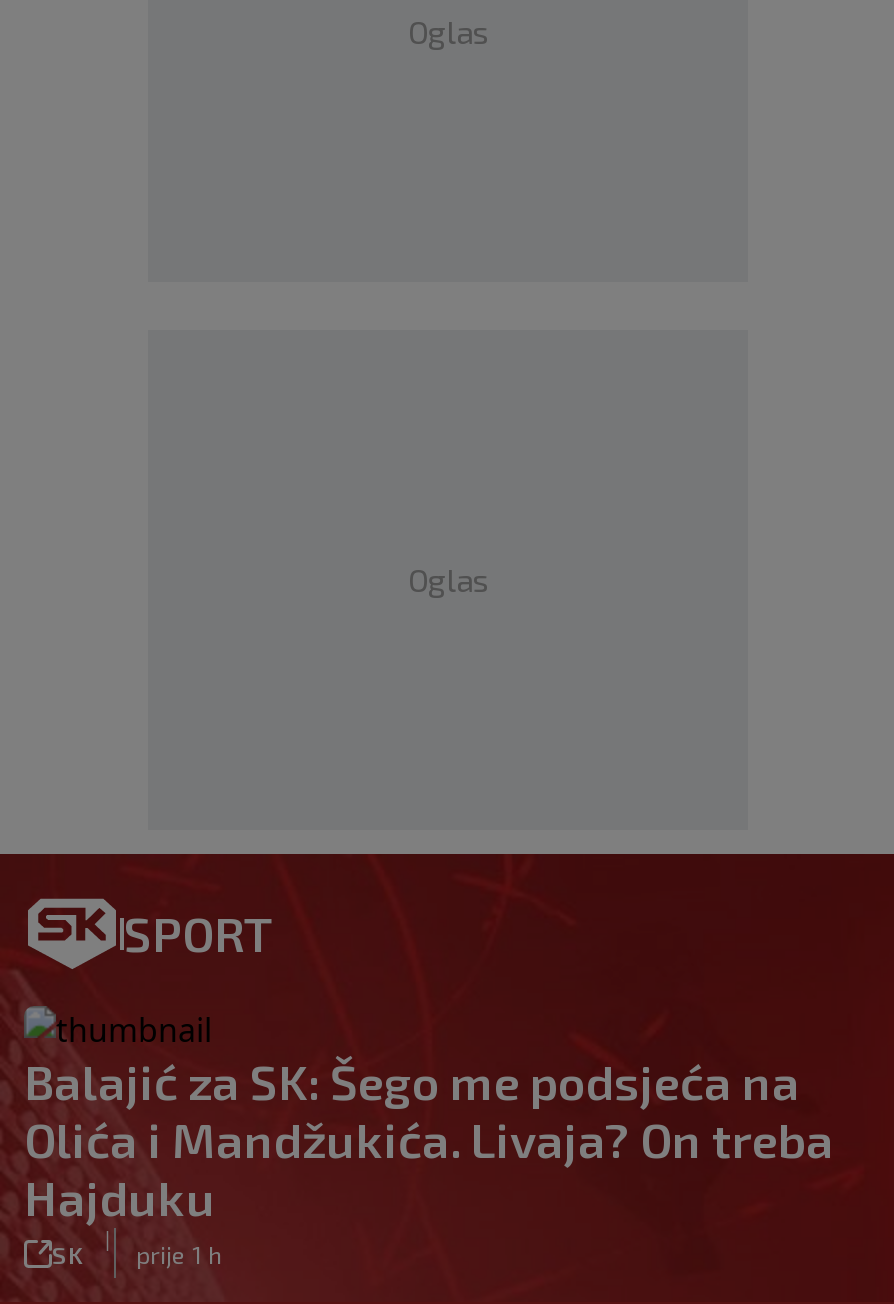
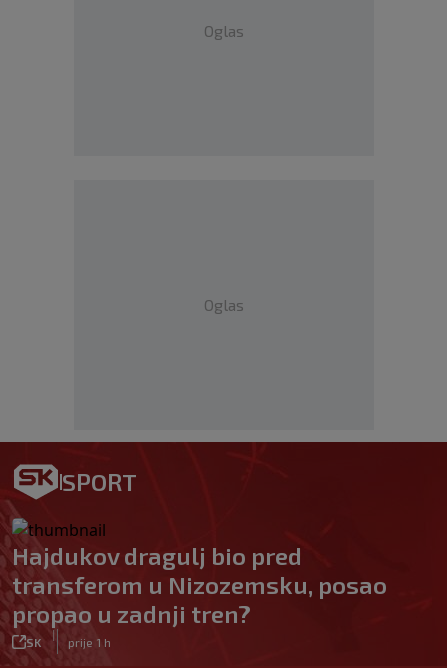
- Balajić za SK: Šego me podsjeća na
- Olića i Mandžukića. Livaja? On treba
- Hajduku
+ Hajdukov dragulj bio pred
+ transferom u Nizozemsku, posao
+ propao u zadnji tren?
